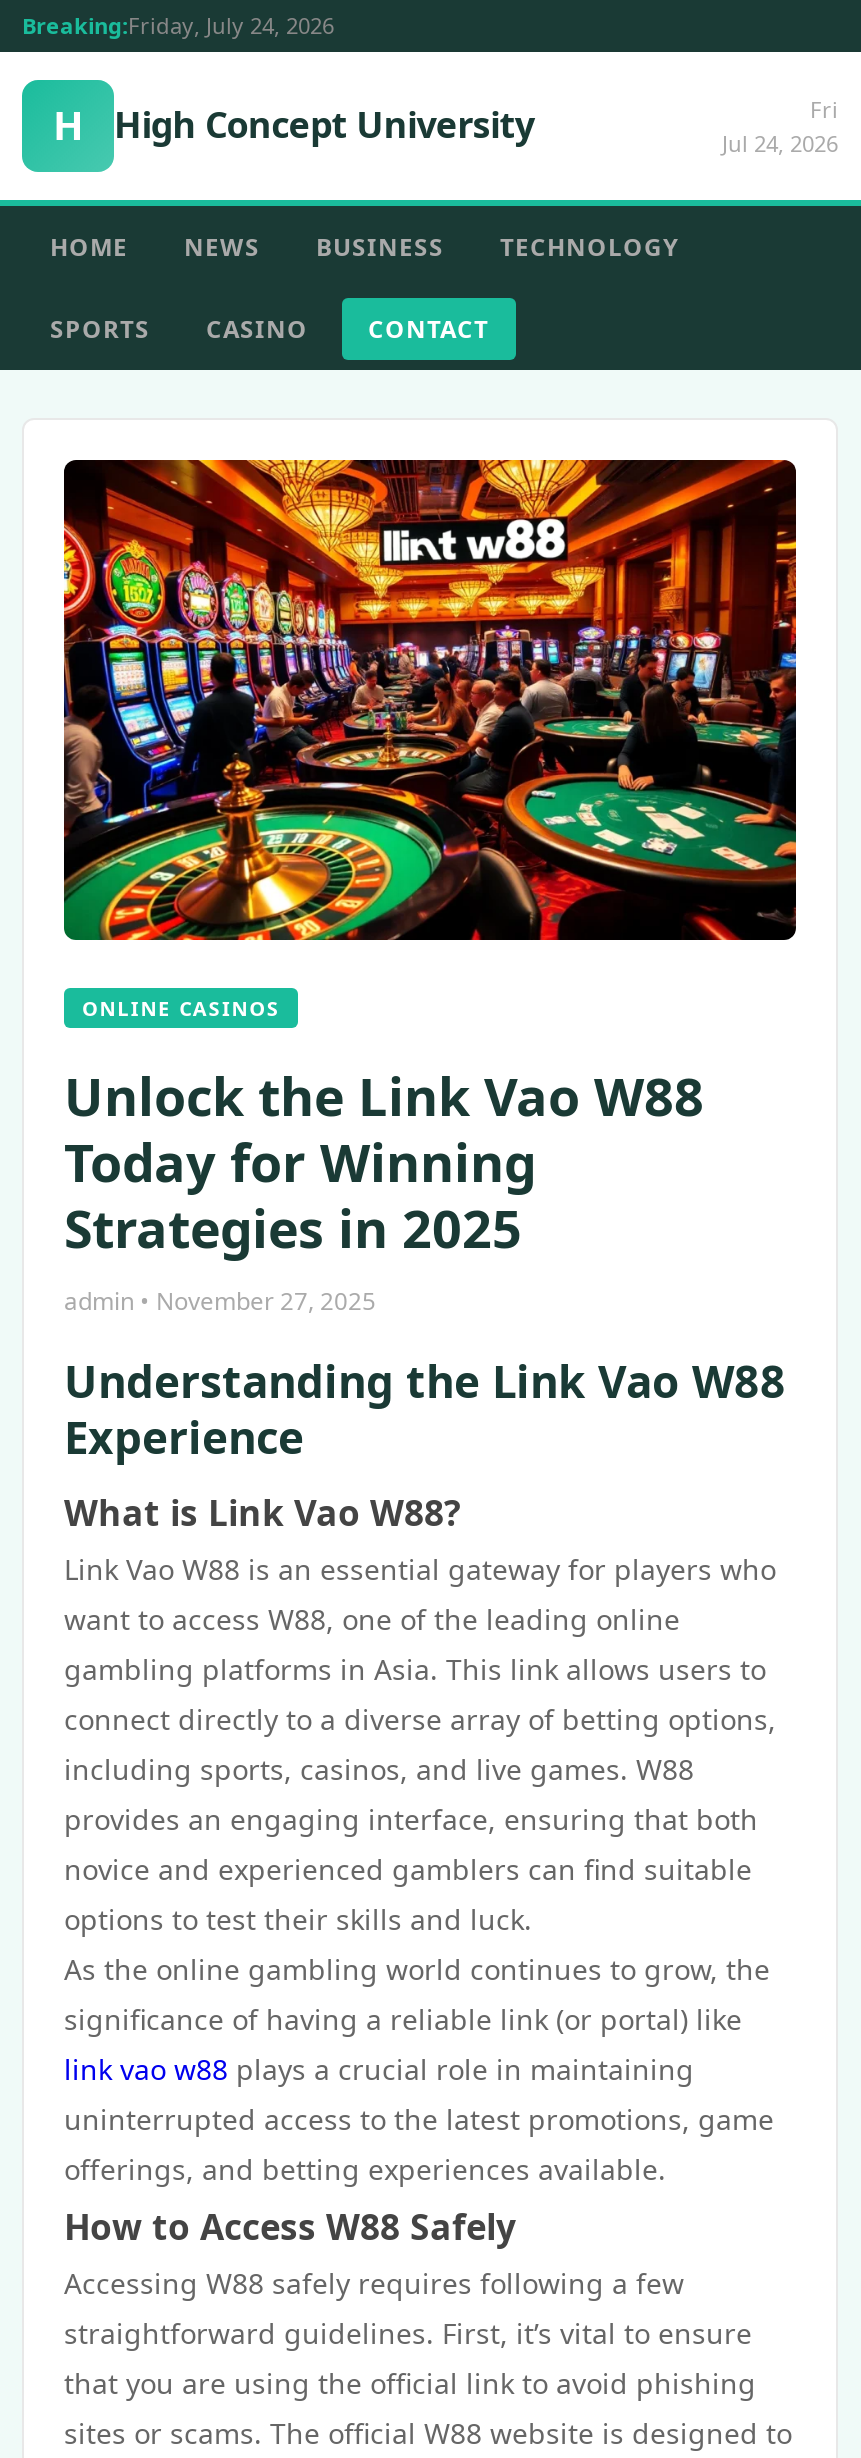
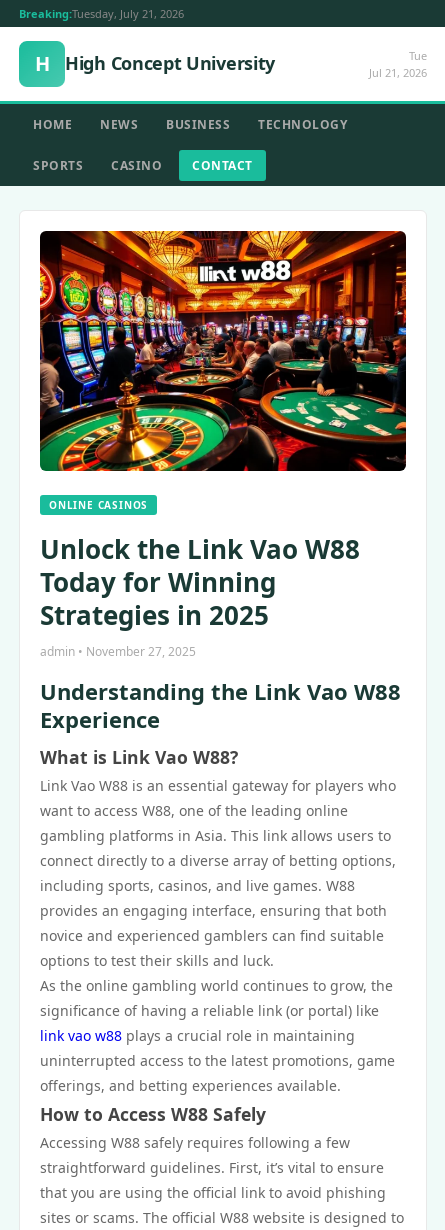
- Breaking:Friday, July 24, 2026
+ Breaking:Tuesday, July 21, 2026

- Fri
- Jul 24, 2026
+ Tue
+ Jul 21, 2026
